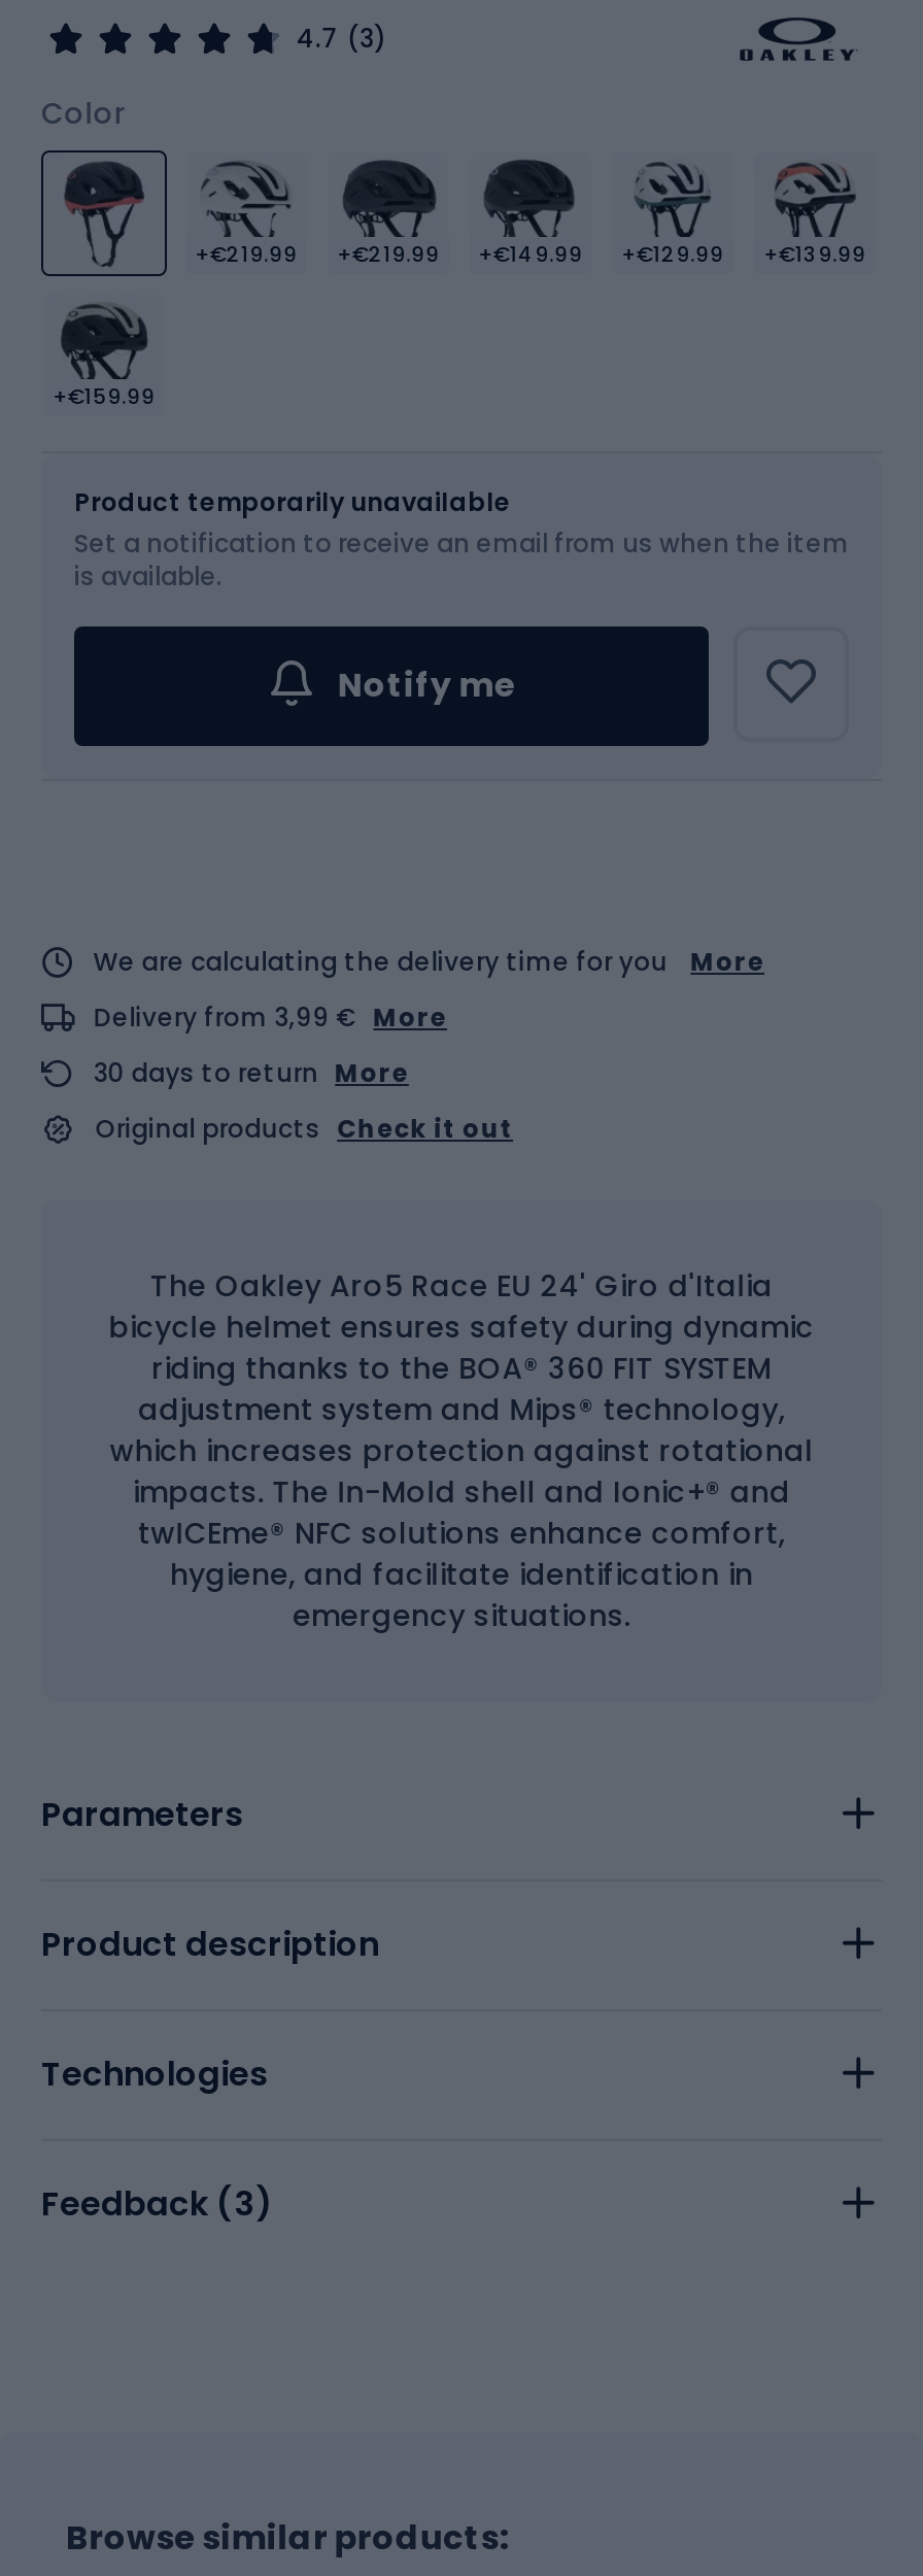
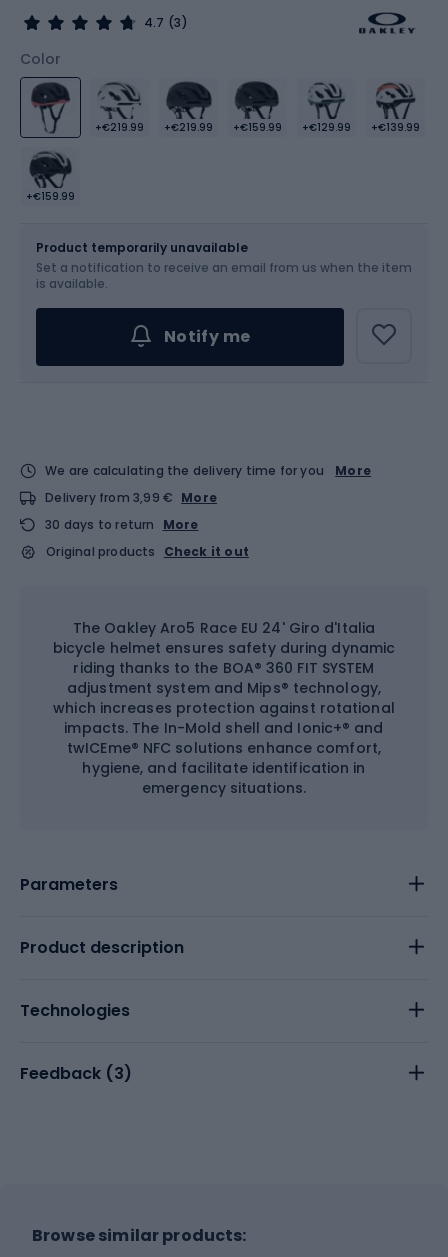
- +€219.99 +€219.99 +€149.99 +€129.99 +€139.99
+ +€219.99 +€219.99 +€159.99 +€129.99 +€139.99
